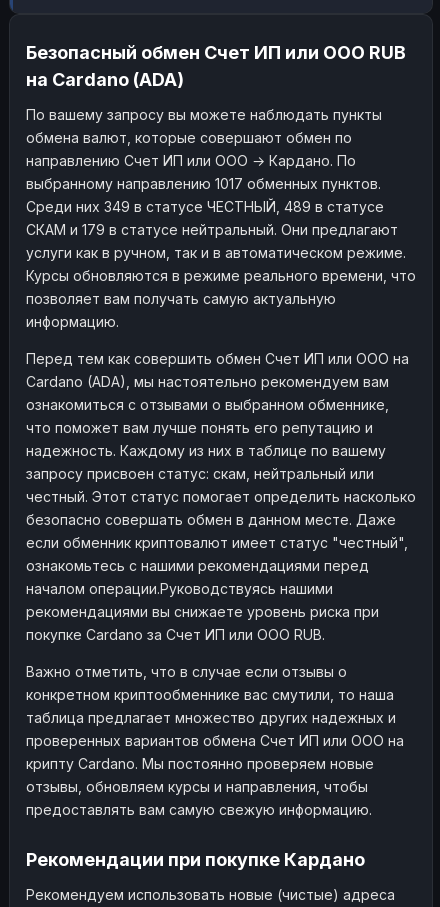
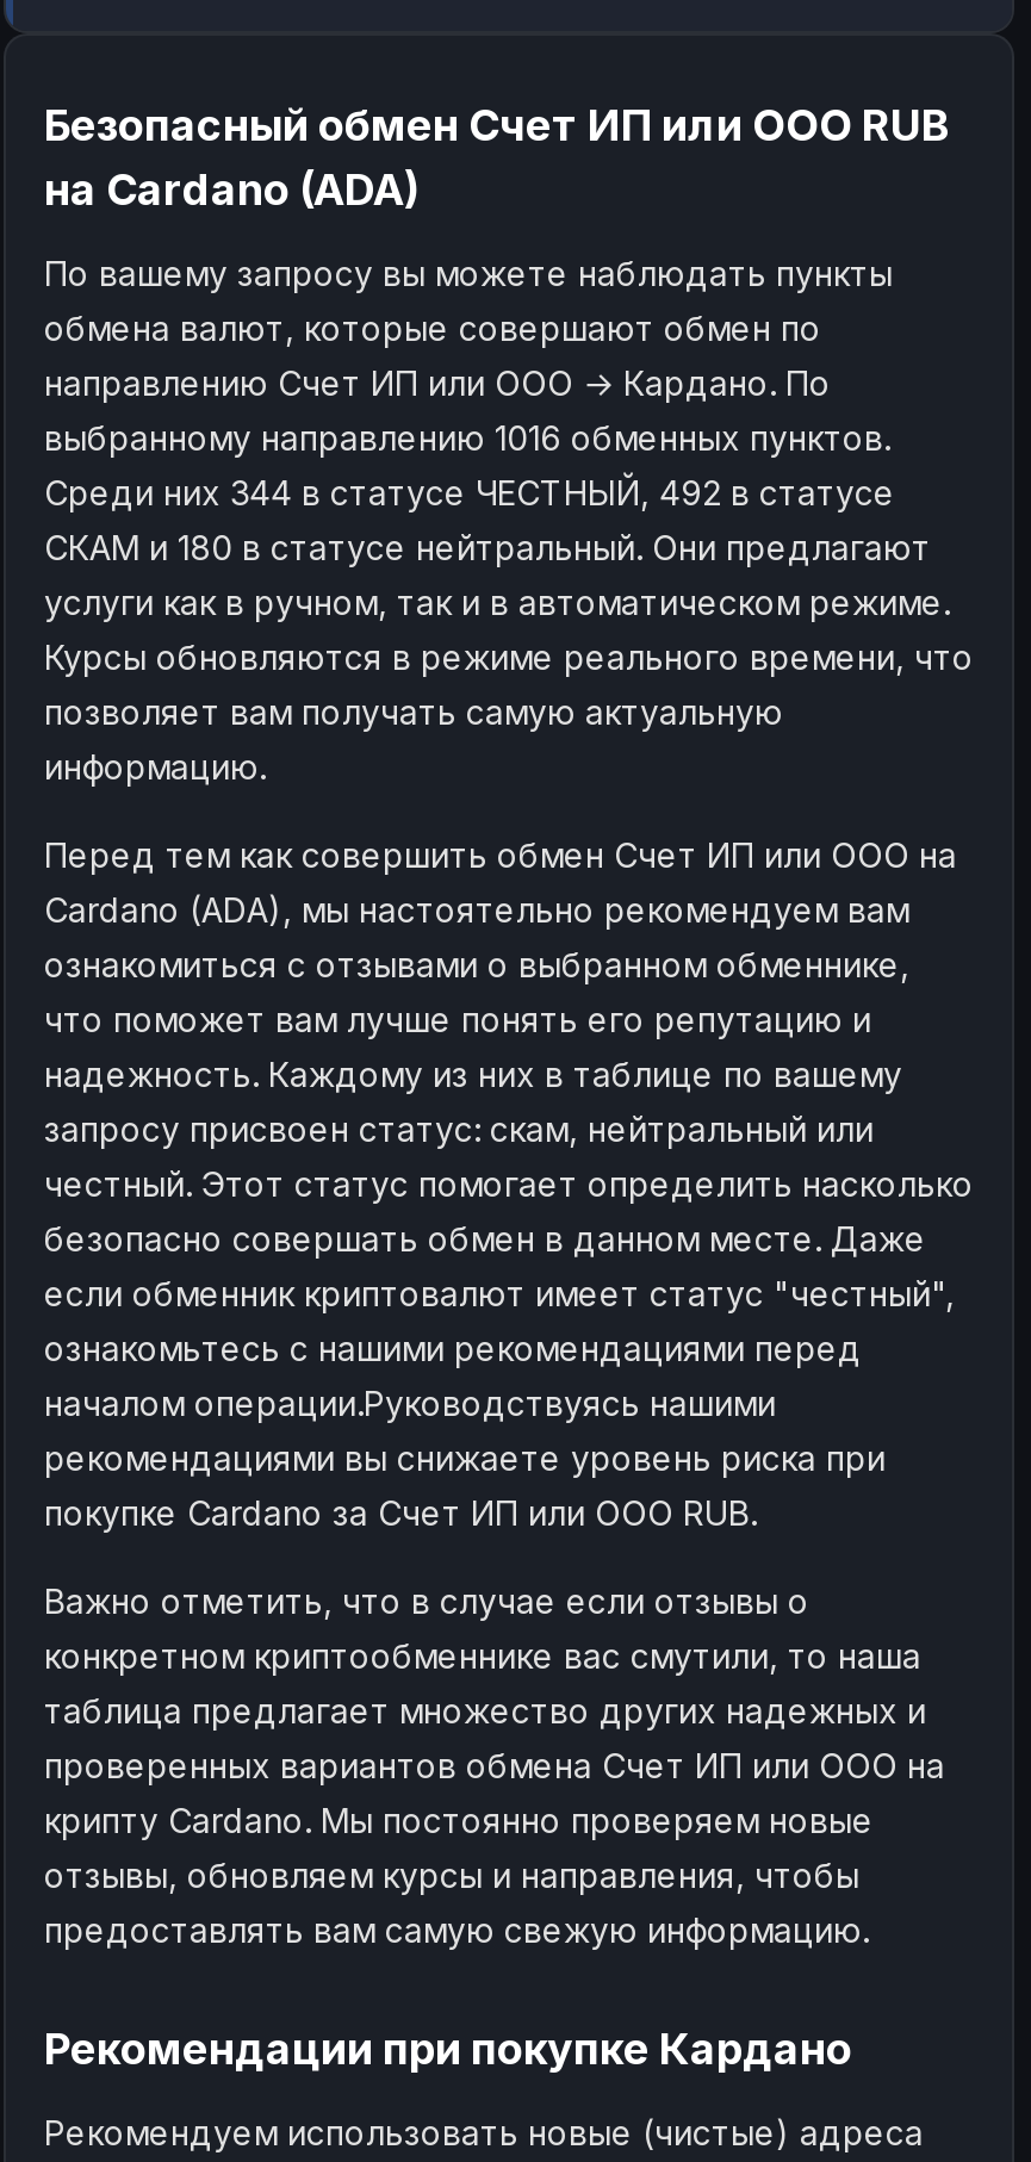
- выбранному направлению 1017 обменных пунктов.
+ выбранному направлению 1016 обменных пунктов.

- Среди них 349 в статусе ЧЕСТНЫЙ, 489 в статусе
+ Среди них 344 в статусе ЧЕСТНЫЙ, 492 в статусе

- СКАМ и 179 в статусе нейтральный. Они предлагают
+ СКАМ и 180 в статусе нейтральный. Они предлагают
